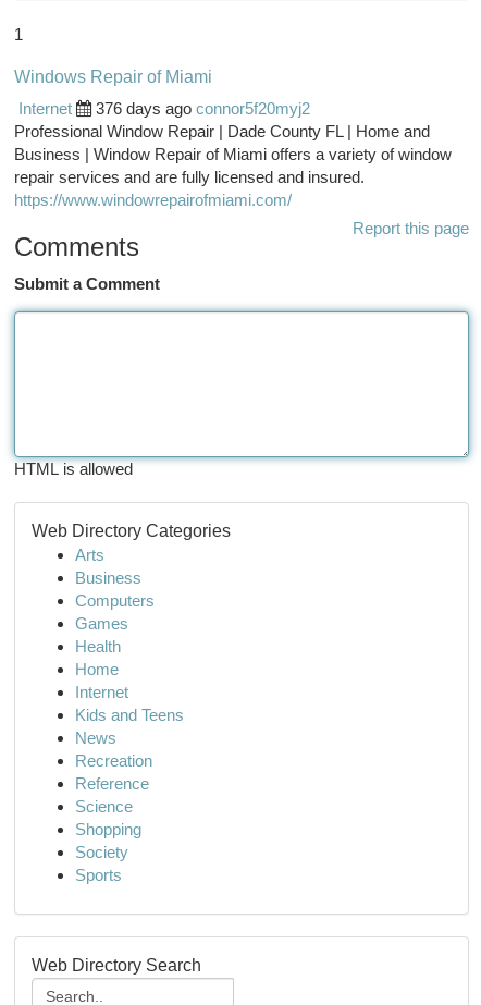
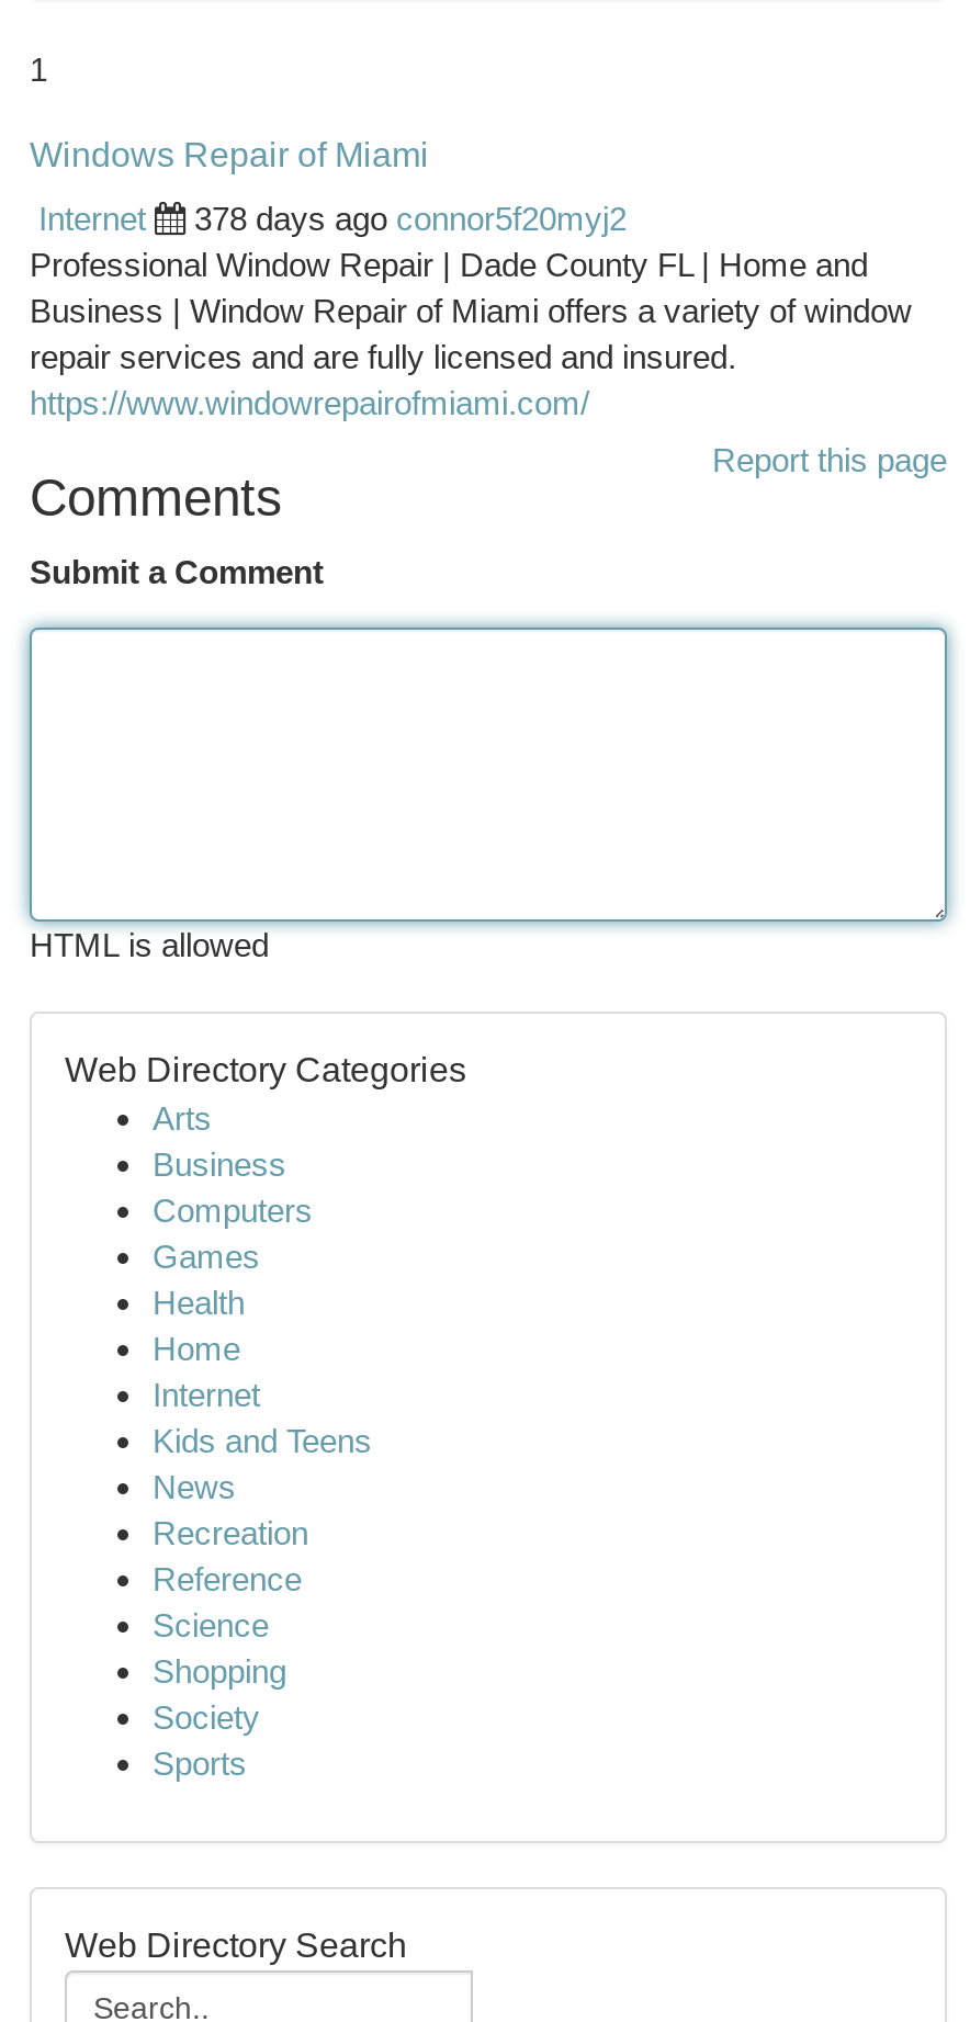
- 376 days ago connor5f20myj2
+ 378 days ago connor5f20myj2
